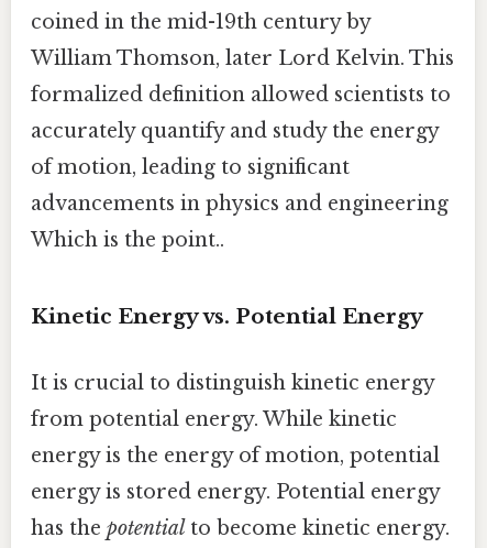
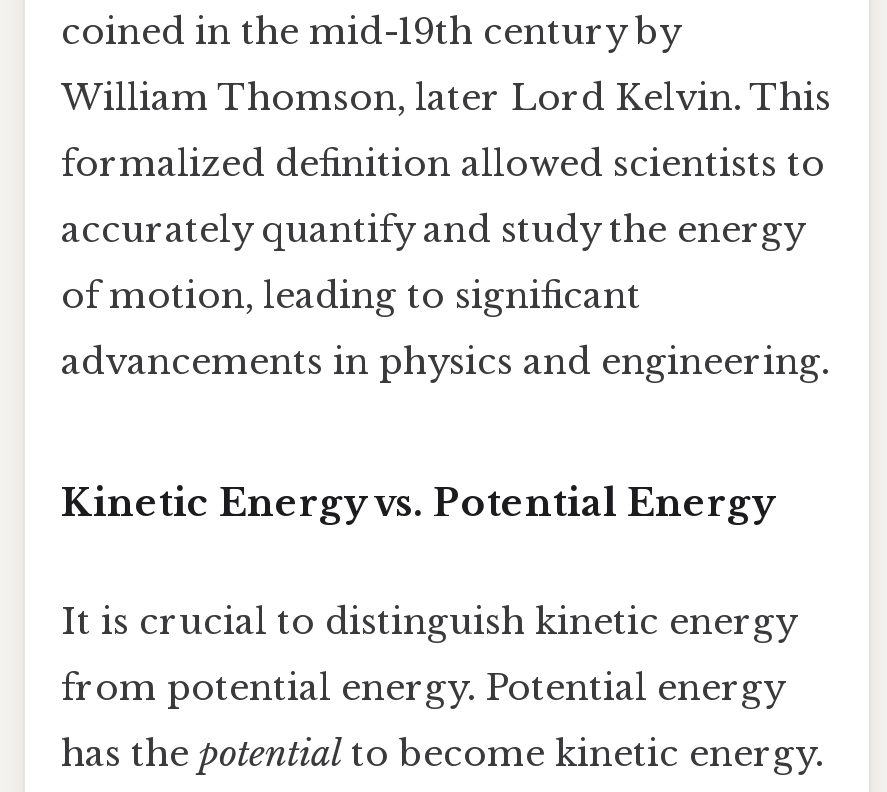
- advancements in physics and engineering
- Which is the point..
+ advancements in physics and engineering.

- from potential energy. While kinetic
- energy is the energy of motion, potential
- energy is stored energy. Potential energy
+ from potential energy. Potential energy
